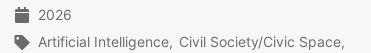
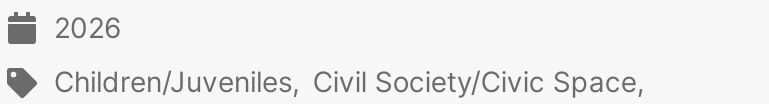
- Artificial Intelligence
+ Children/Juveniles
